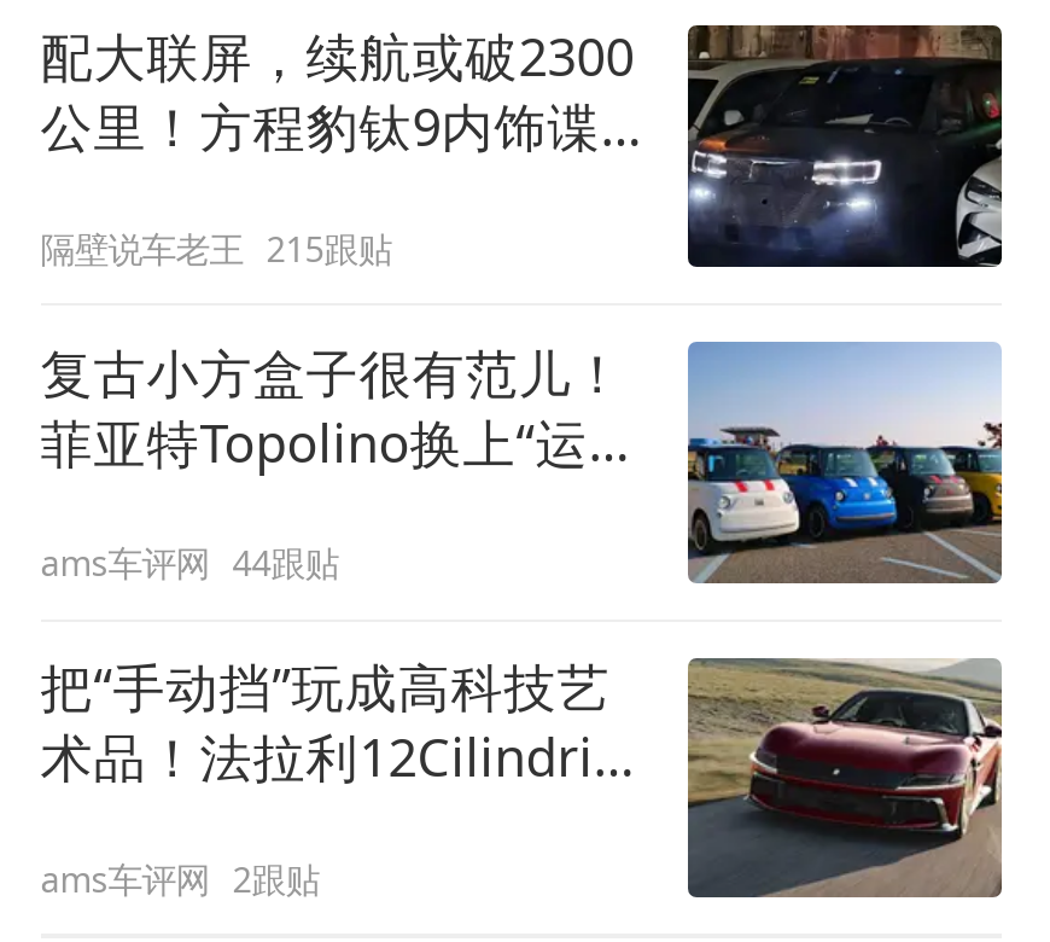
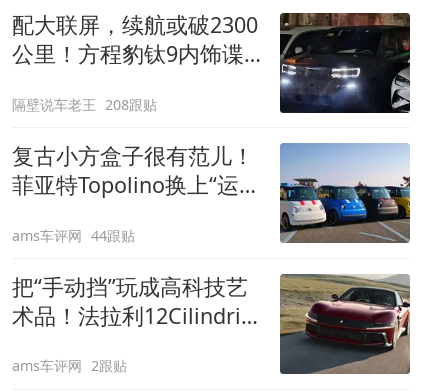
- 隔壁说车老王 215跟贴
+ 隔壁说车老王 208跟贴
